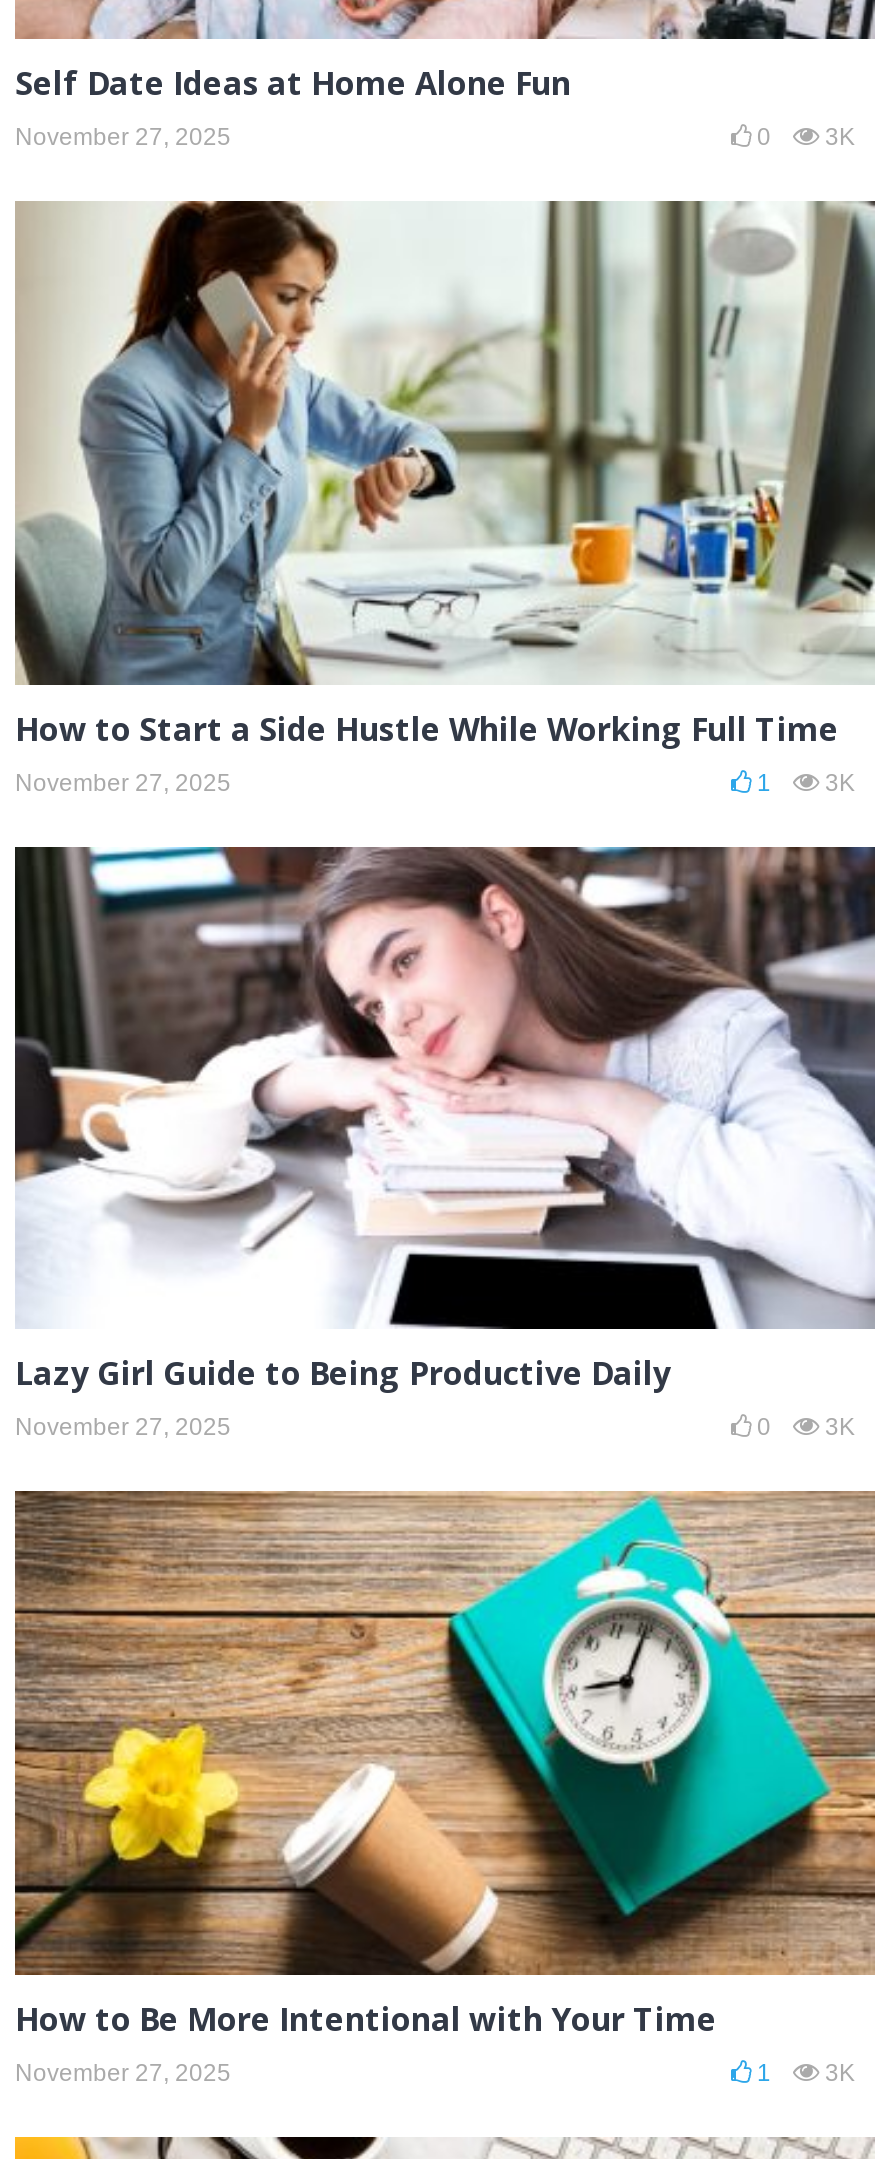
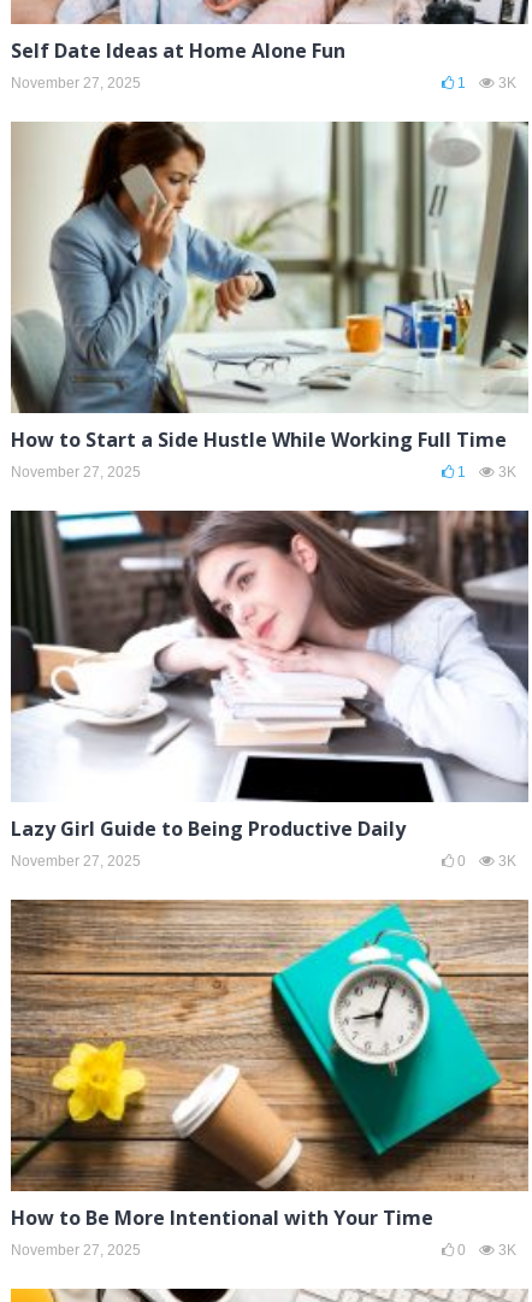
- 0 3K
+ 1 3K

- 1 3K
+ 0 3K
